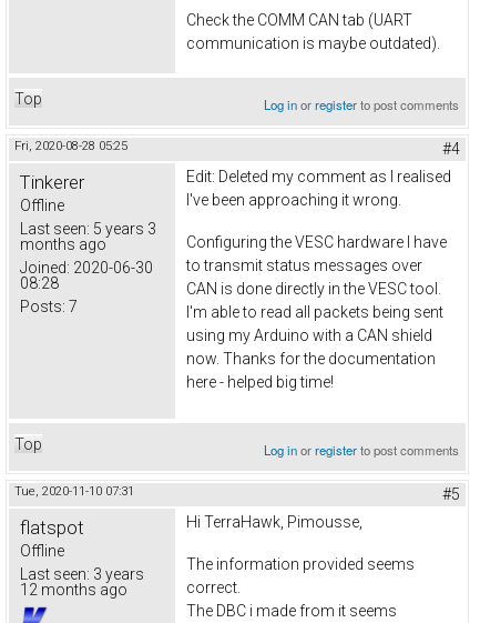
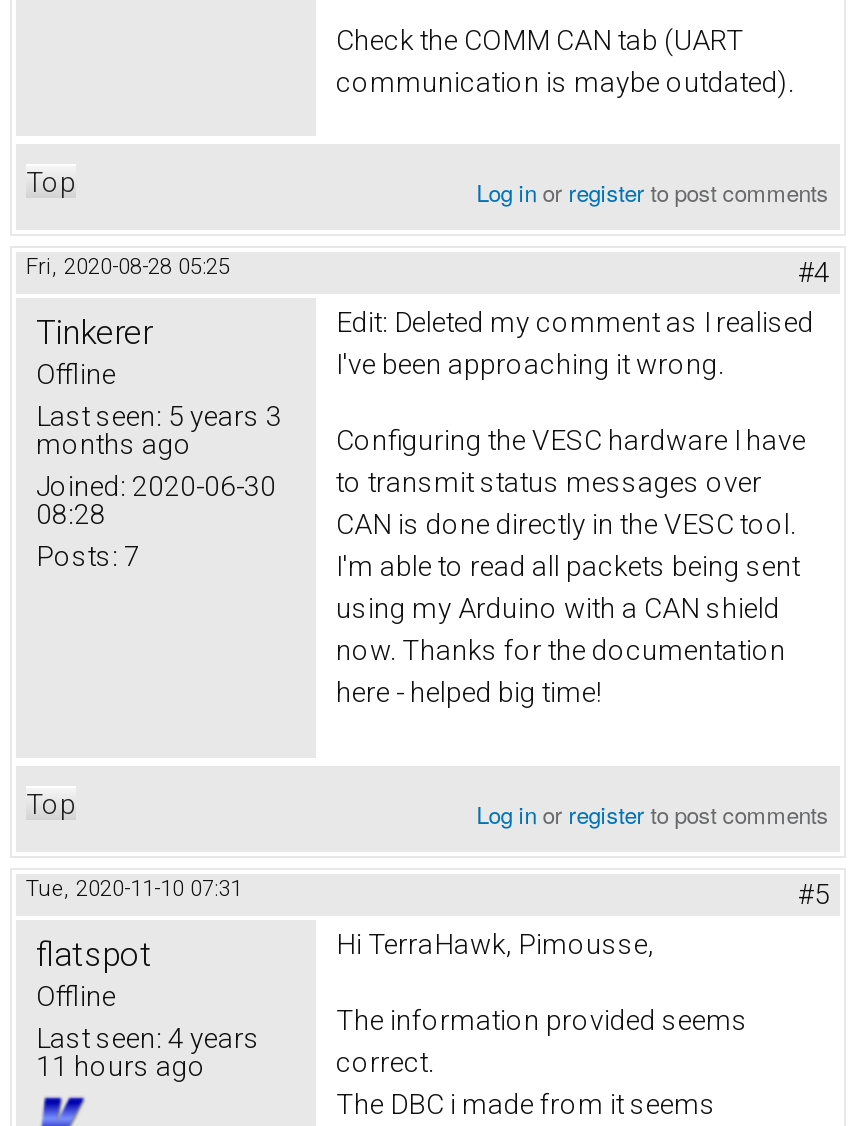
- Last seen: 3 years
+ Last seen: 4 years

- 12 months ago
+ 11 hours ago
